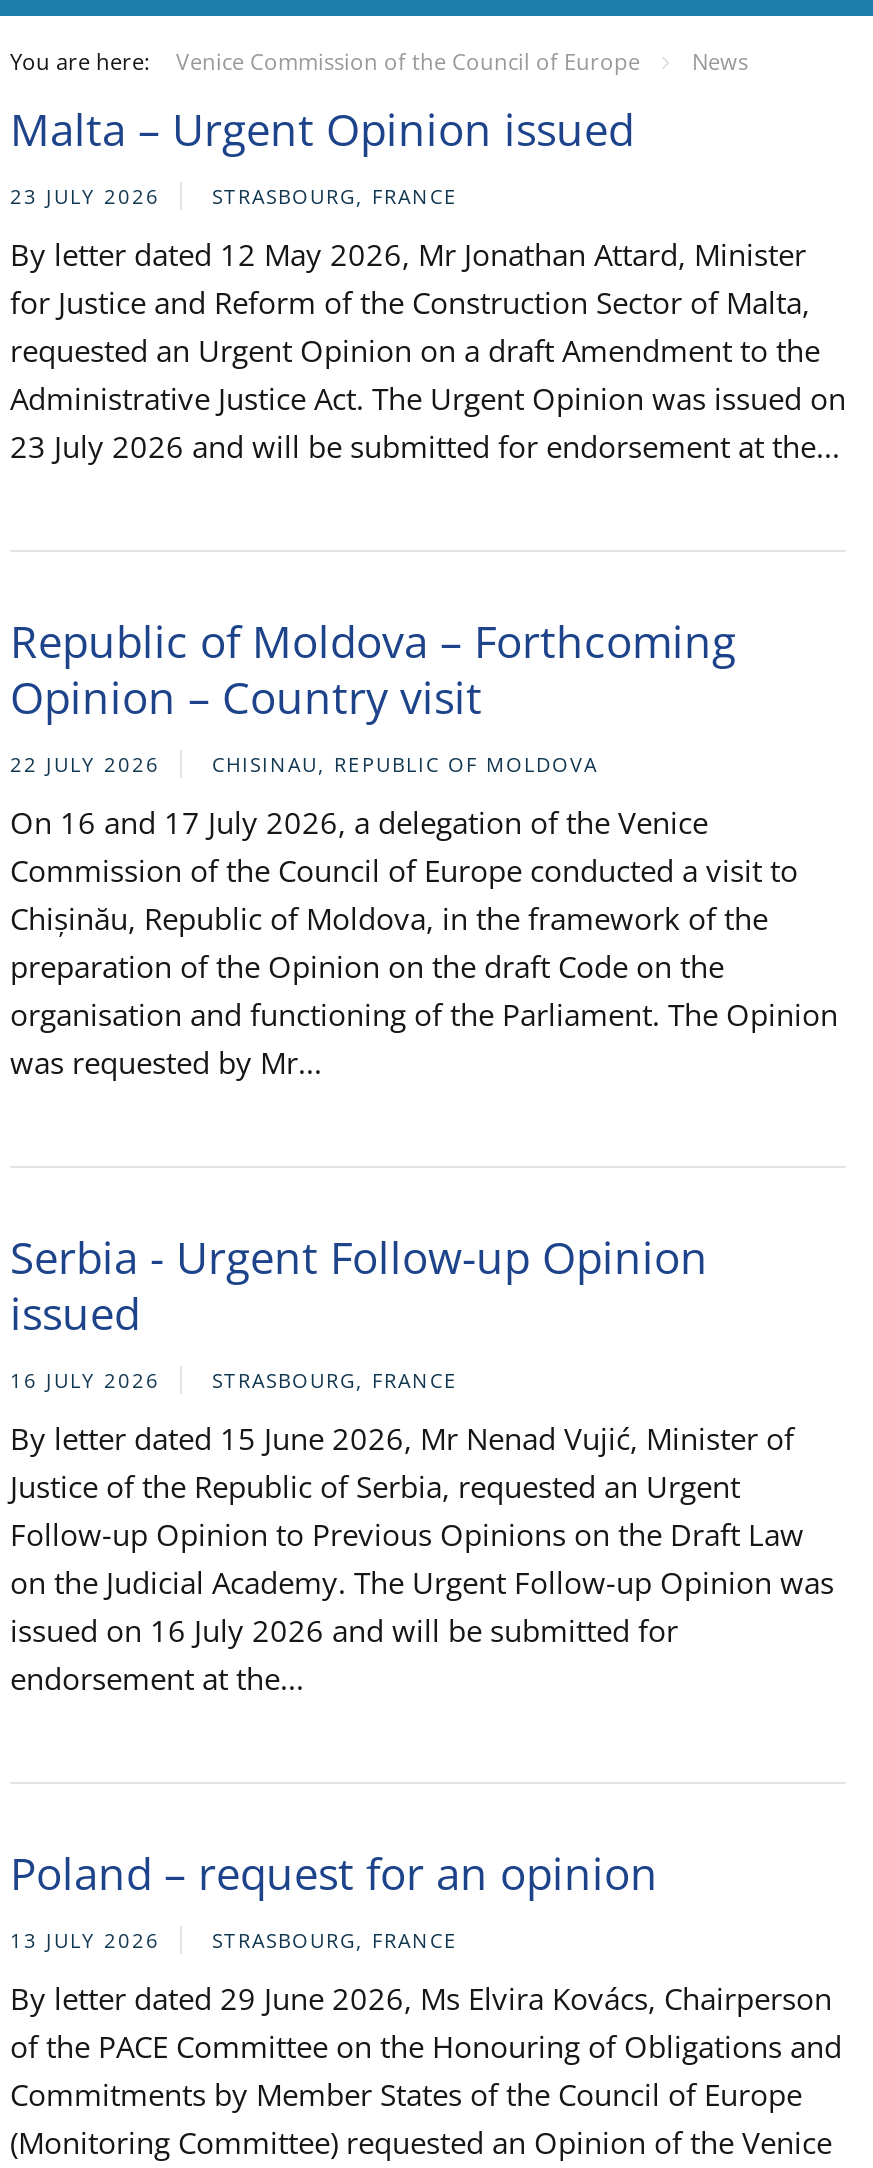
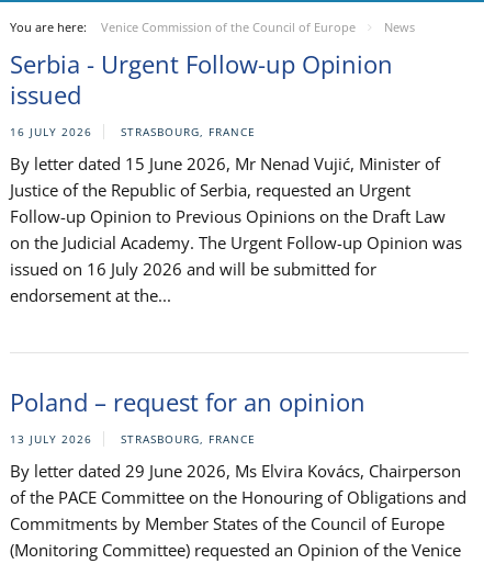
- Malta – Urgent Opinion issued
- 23 JULY 2026
- STRASBOURG, FRANCE
- By letter dated 12 May 2026, Mr Jonathan Attard, Minister
- for Justice and Reform of the Construction Sector of Malta,
- requested an Urgent Opinion on a draft Amendment to the
- Administrative Justice Act. The Urgent Opinion was issued on
- 23 July 2026 and will be submitted for endorsement at the...
- Republic of Moldova – Forthcoming
- Opinion – Country visit
- 22 JULY 2026
- CHISINAU, REPUBLIC OF MOLDOVA
- On 16 and 17 July 2026, a delegation of the Venice
- Commission of the Council of Europe conducted a visit to
- Chișinău, Republic of Moldova, in the framework of the
- preparation of the Opinion on the draft Code on the
- organisation and functioning of the Parliament. The Opinion
- was requested by Mr...
